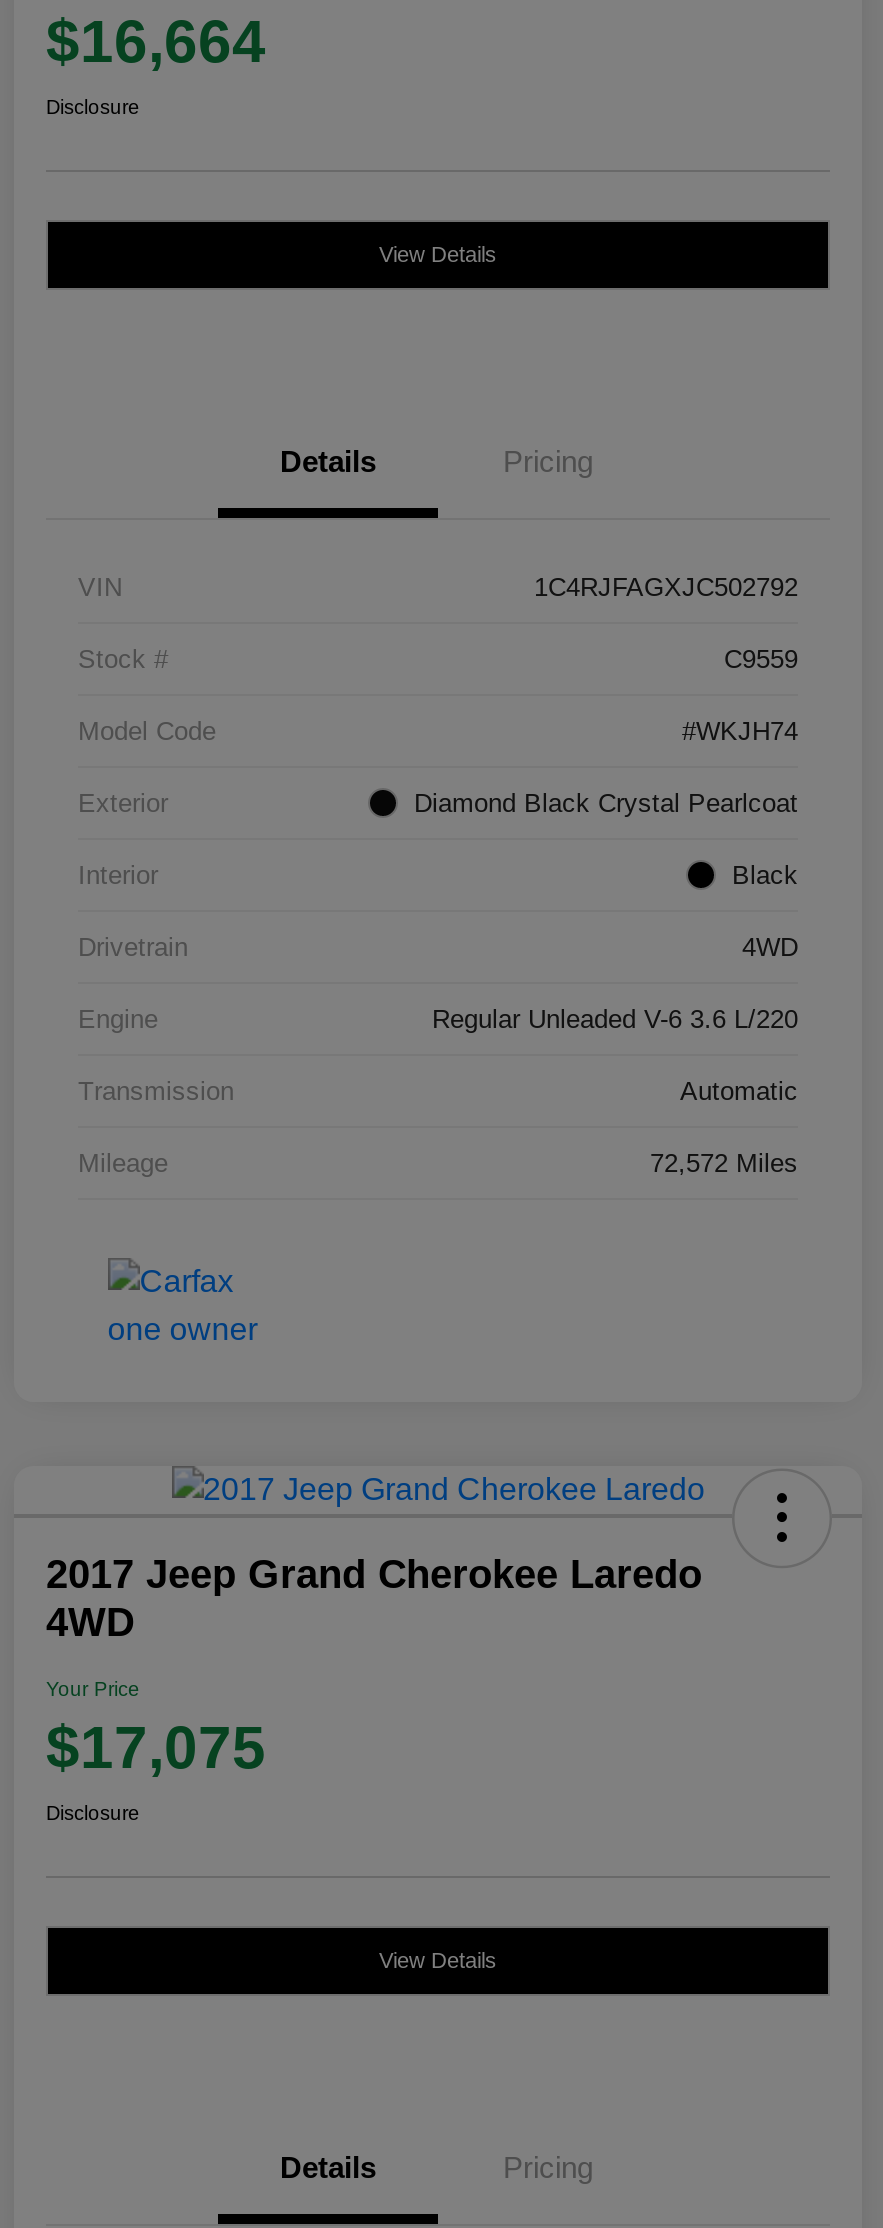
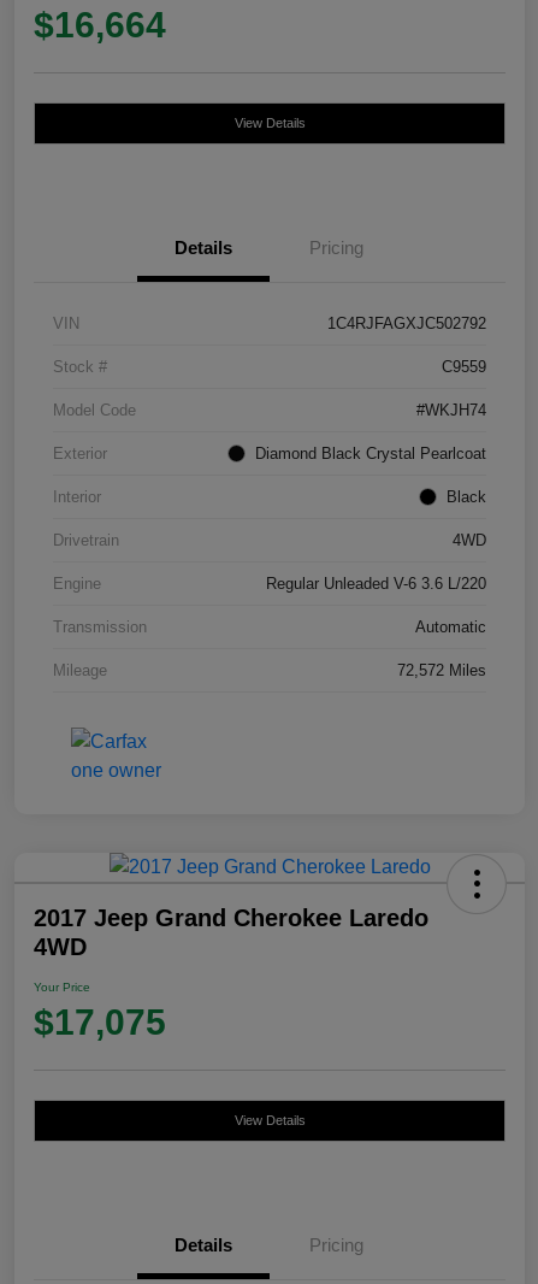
- Disclosure

- Disclosure
